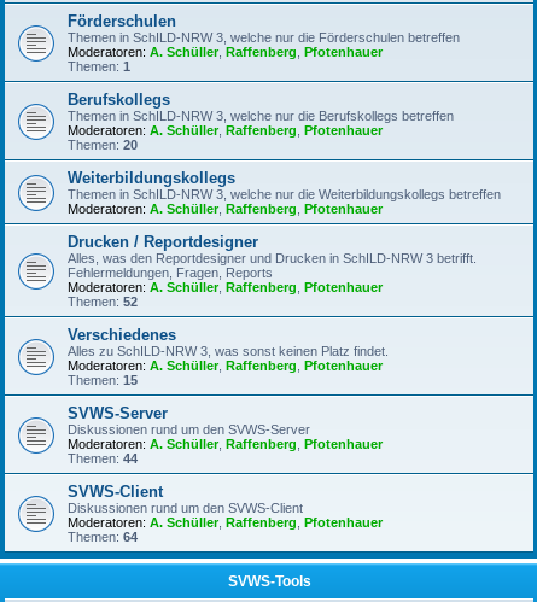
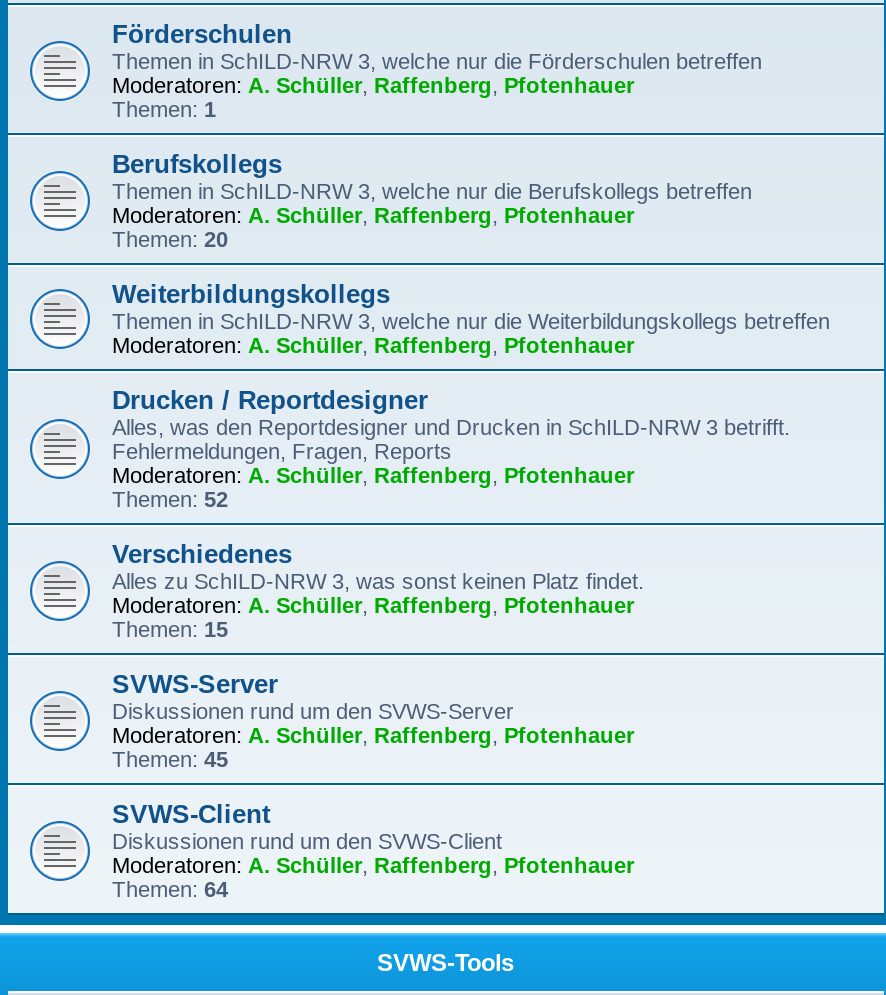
- Themen: 44
+ Themen: 45
